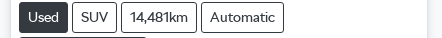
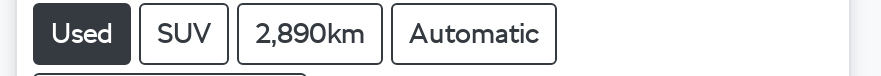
- Used SUV 14,481km Automatic
+ Used SUV 2,890km Automatic
